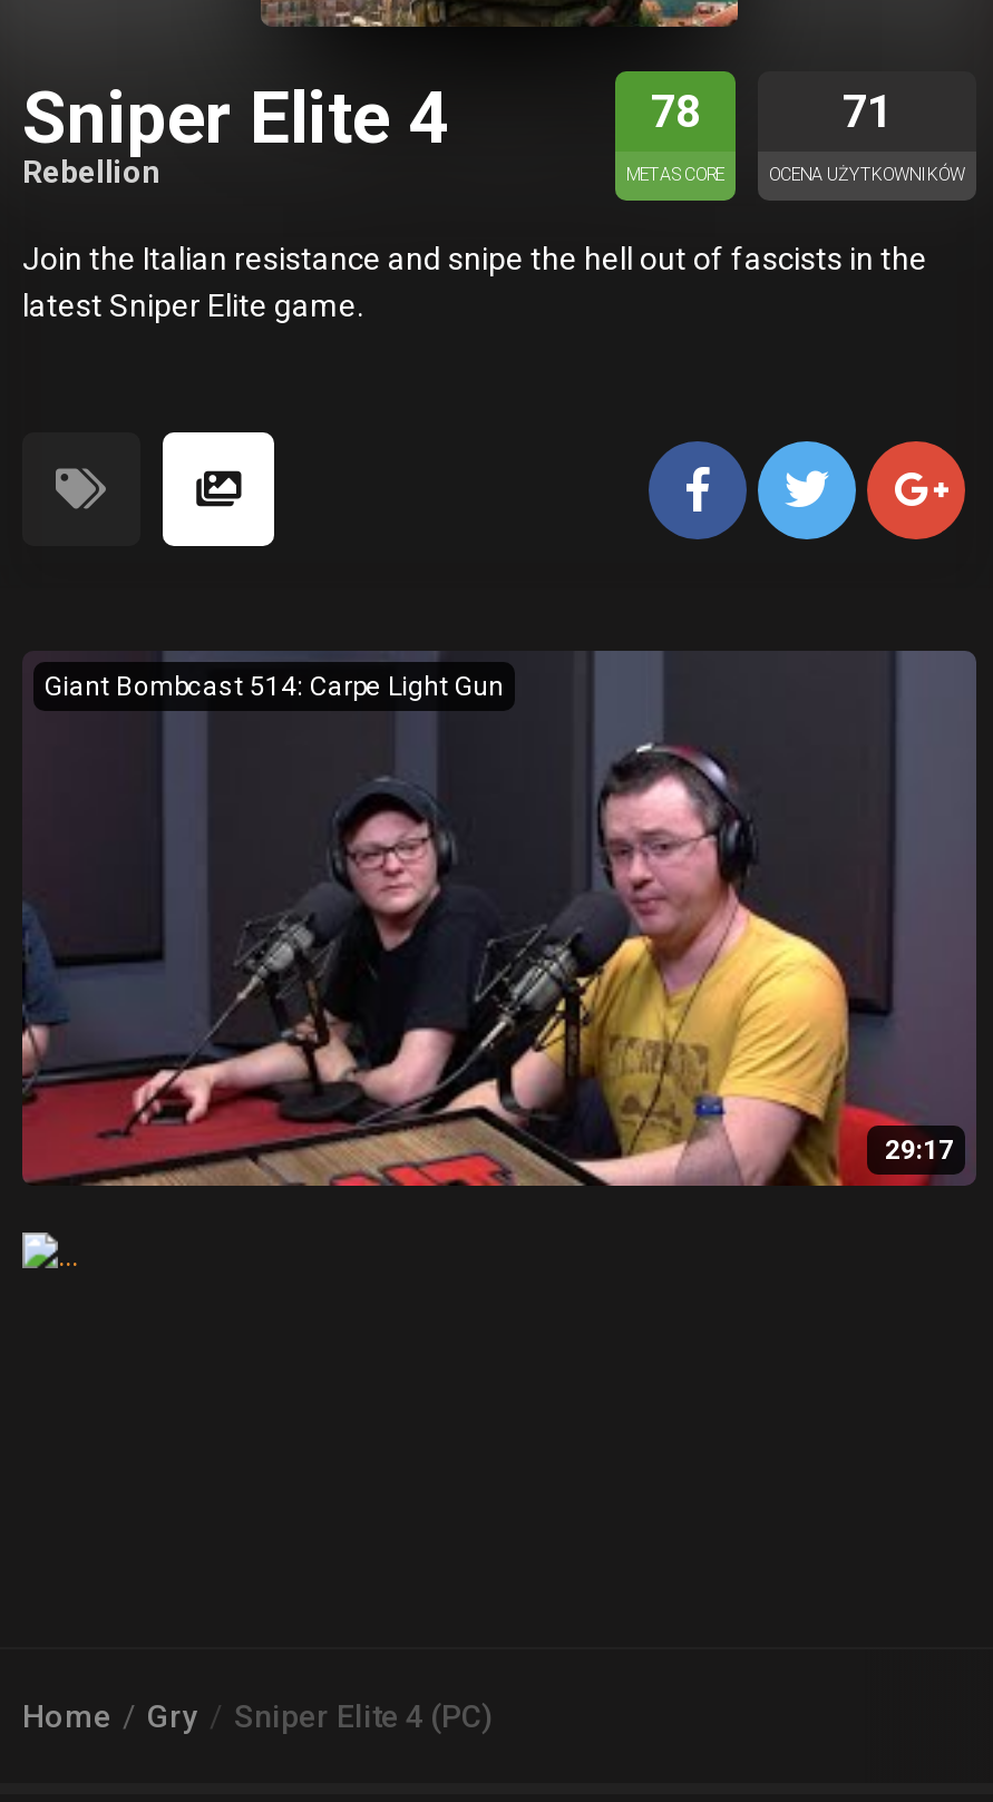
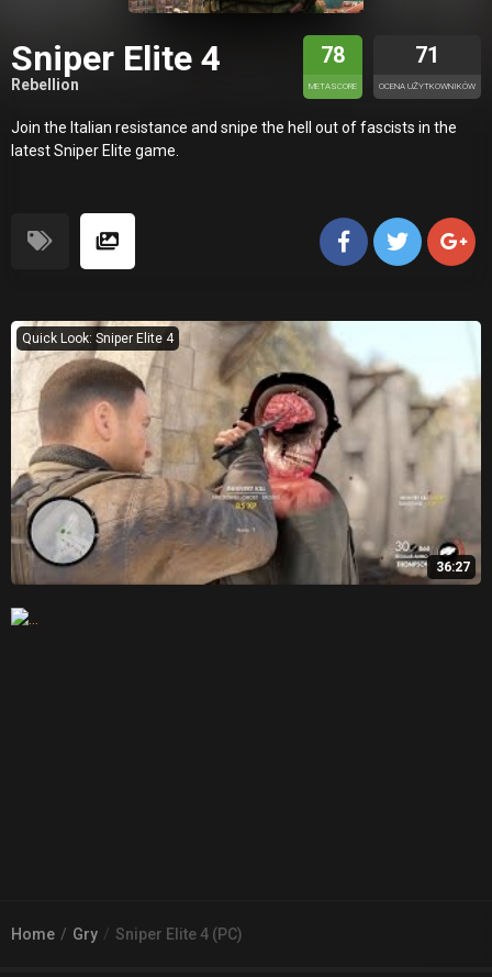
- [image]
- 29:17
+ [image]
+ 36:27

- Giant Bombcast 514: Carpe Light Gun
+ Quick Look: Sniper Elite 4
